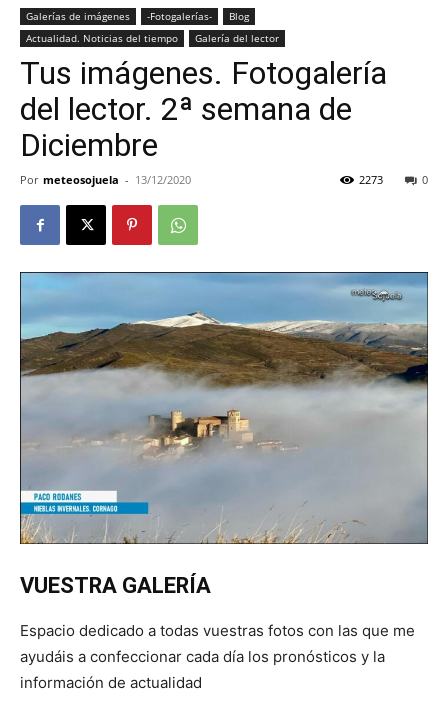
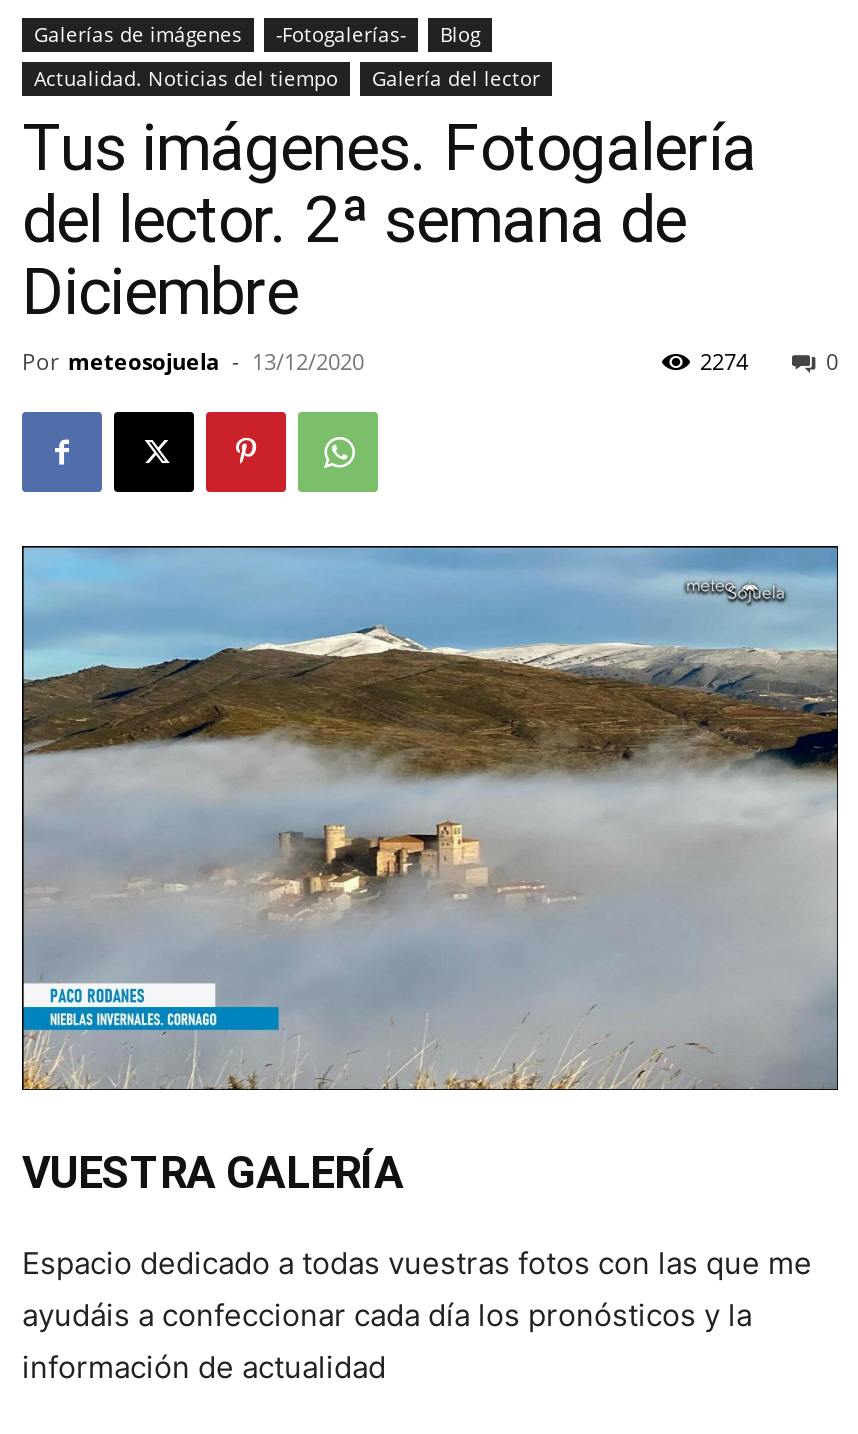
- 2273
+ 2274
